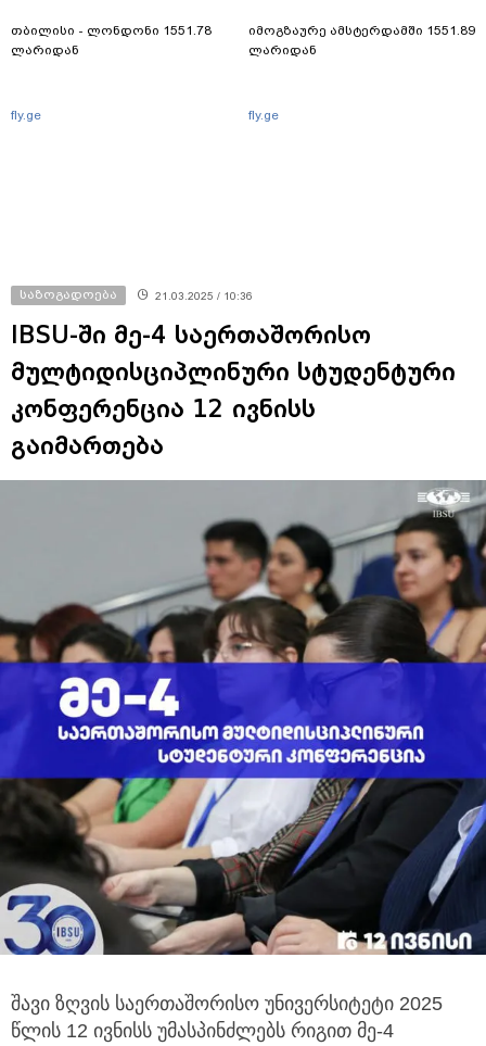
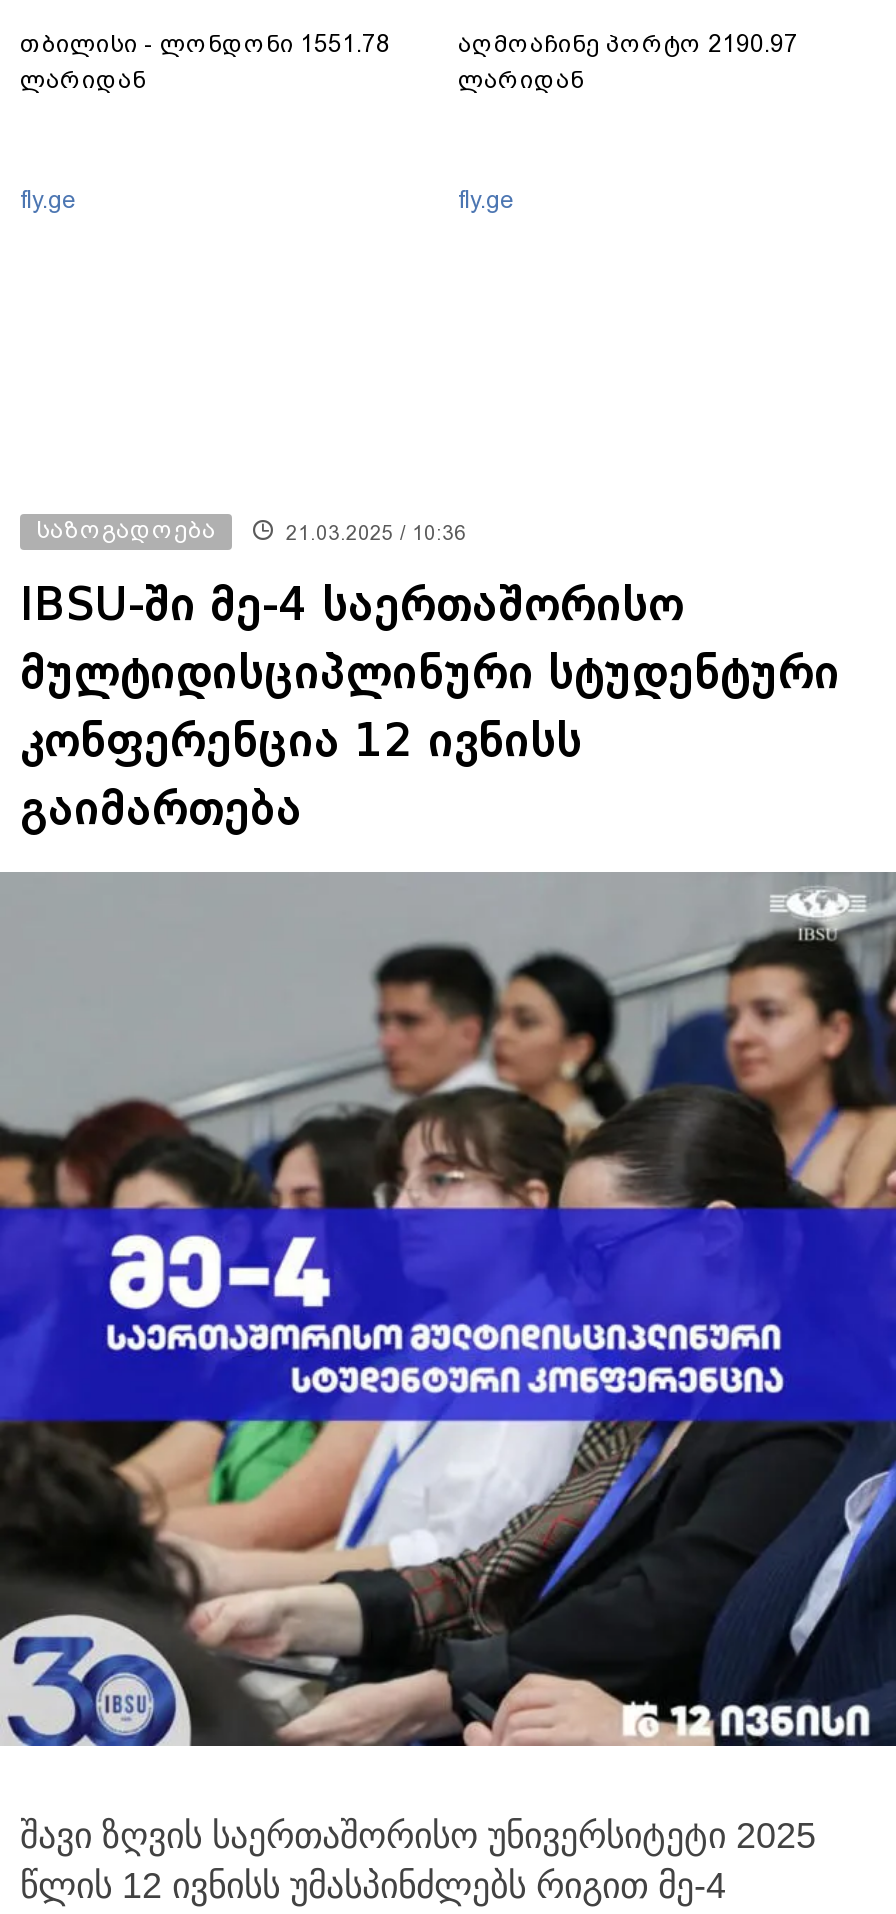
- იმოგზაურე ამსტერდამში 1551.89
+ აღმოაჩინე პორტო 2190.97
